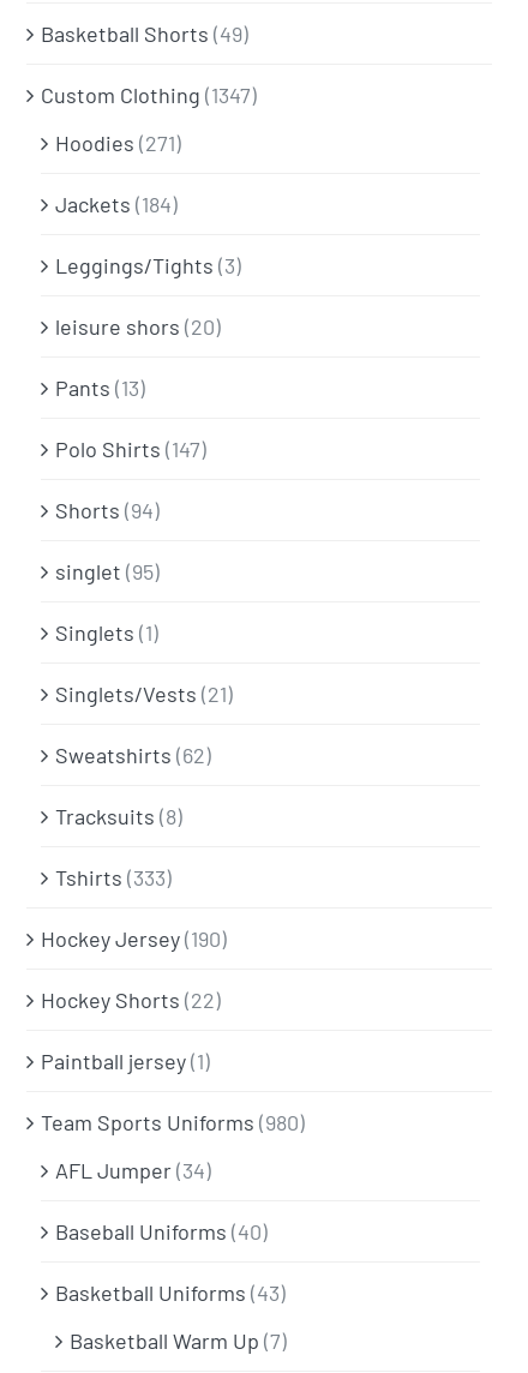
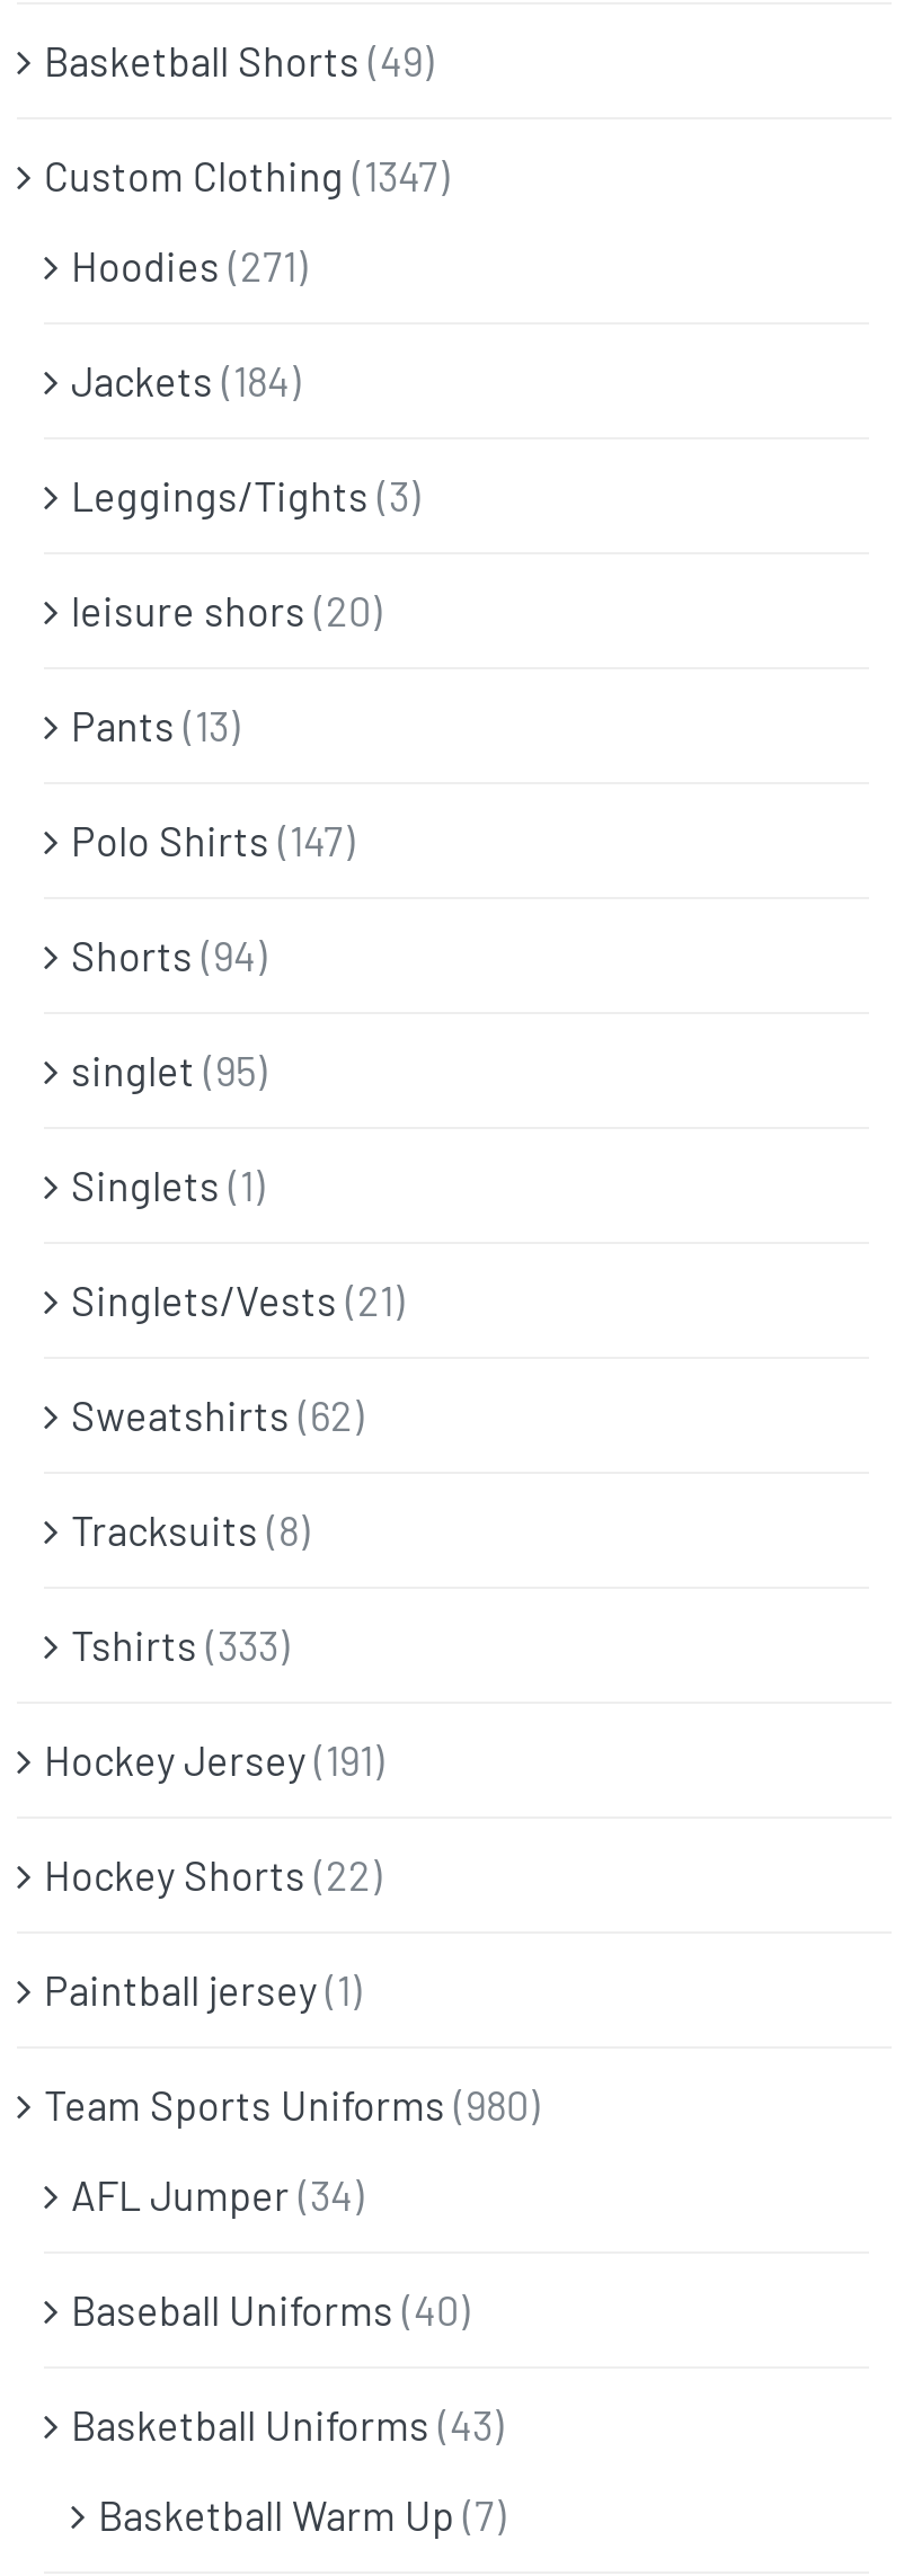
- Hockey Jersey (190)
+ Hockey Jersey (191)
